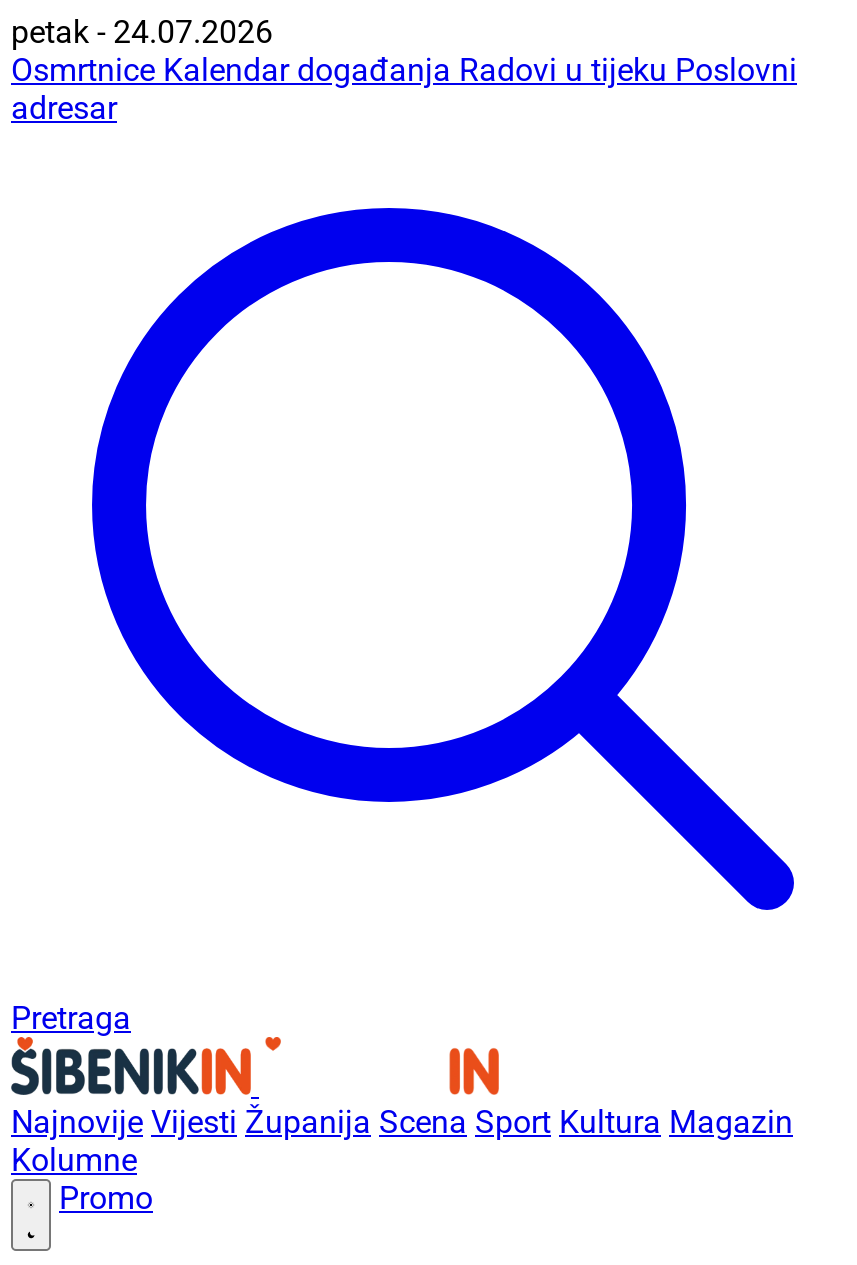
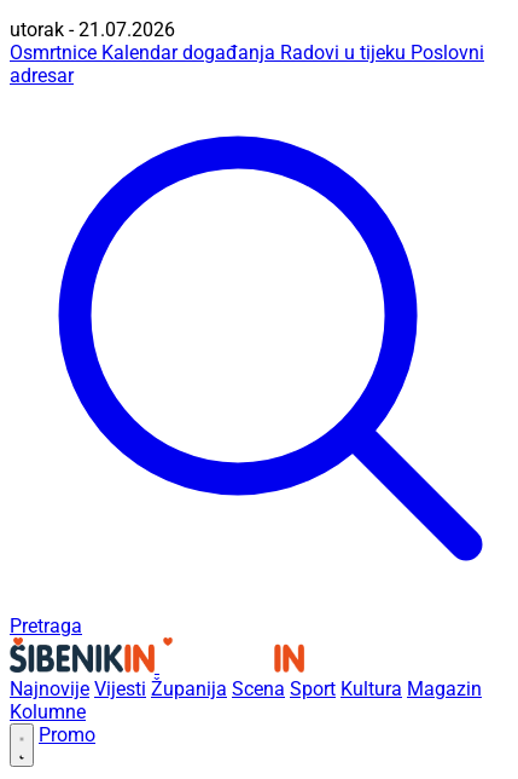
- petak - 24.07.2026
+ utorak - 21.07.2026
